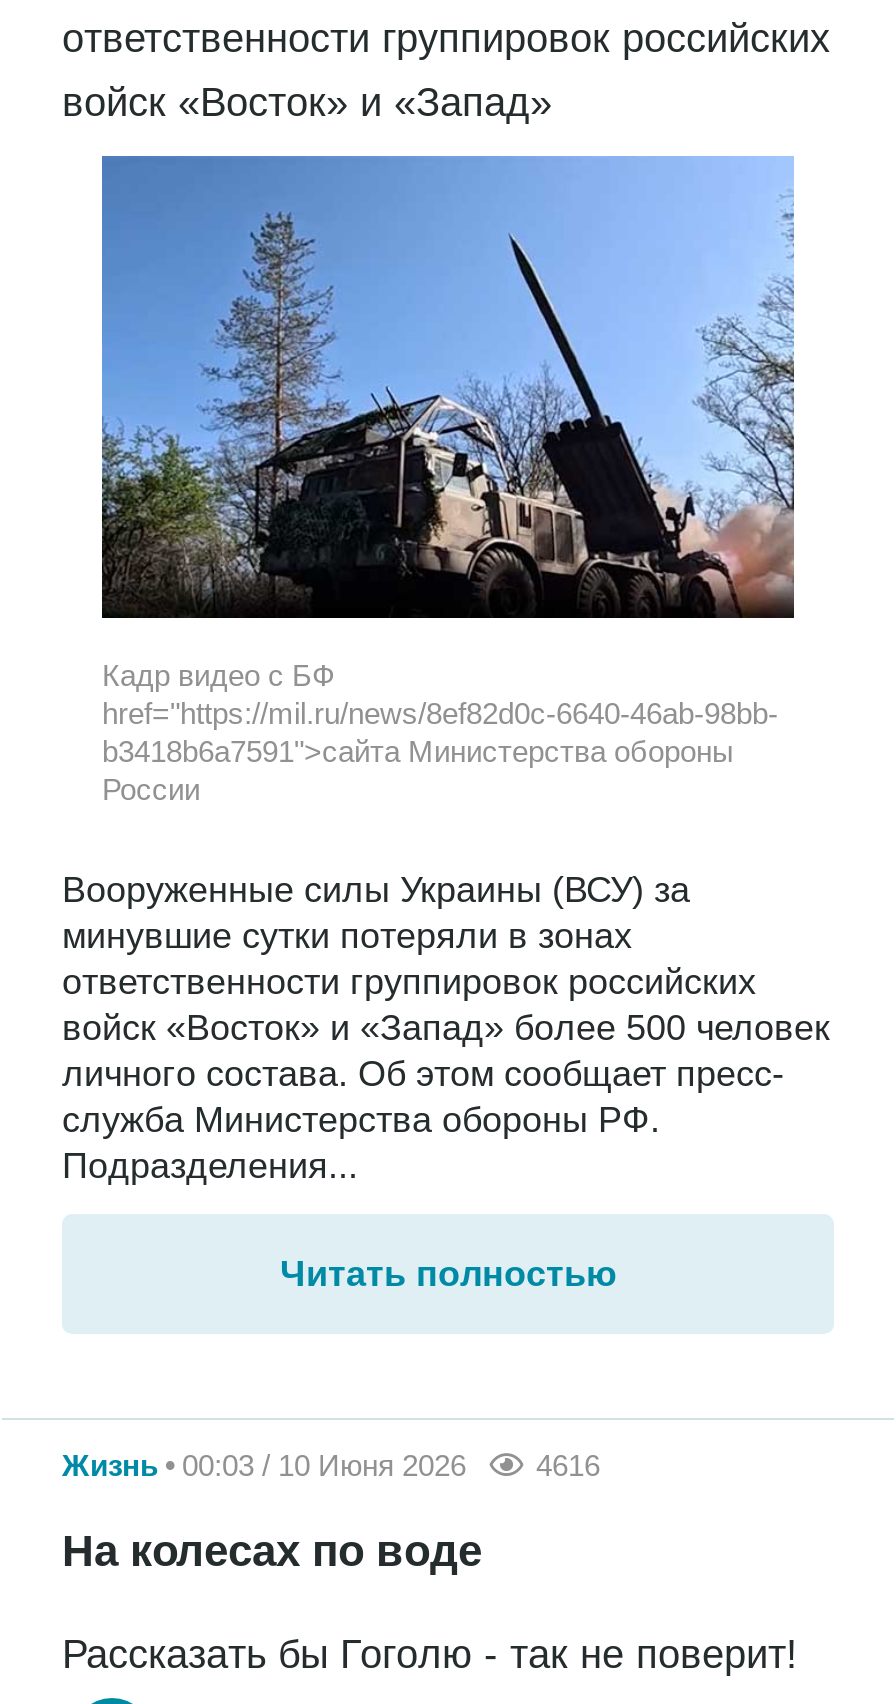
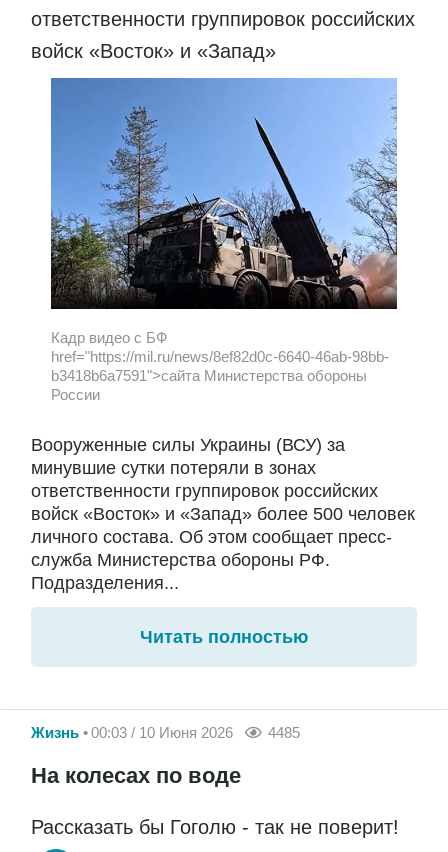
- 4616
+ 4485
